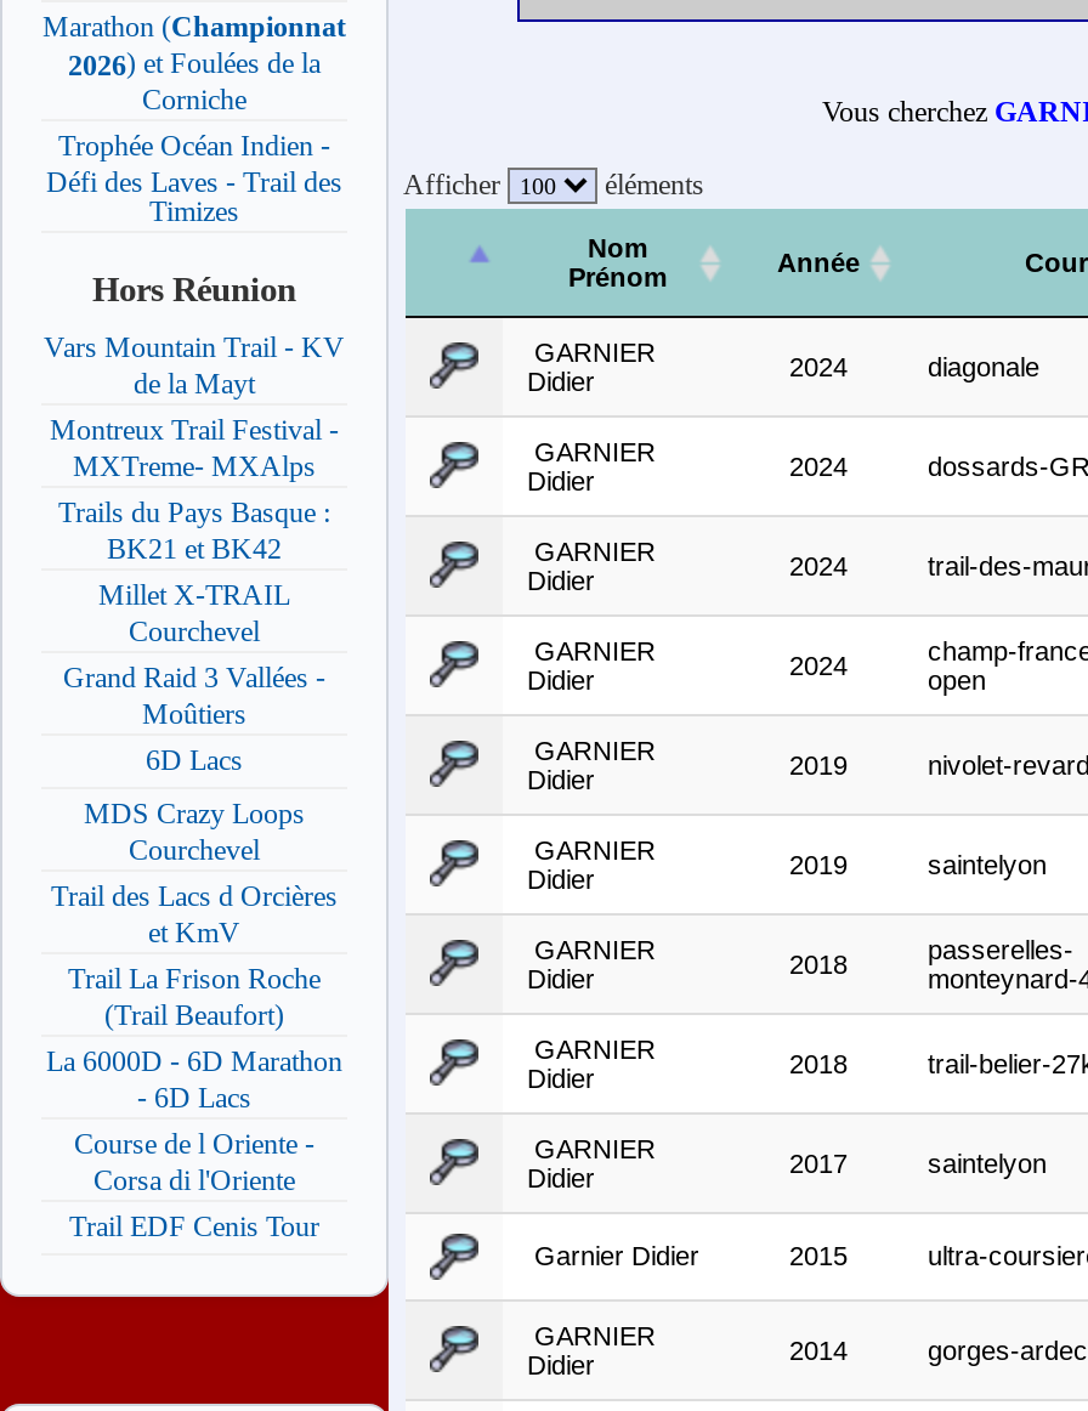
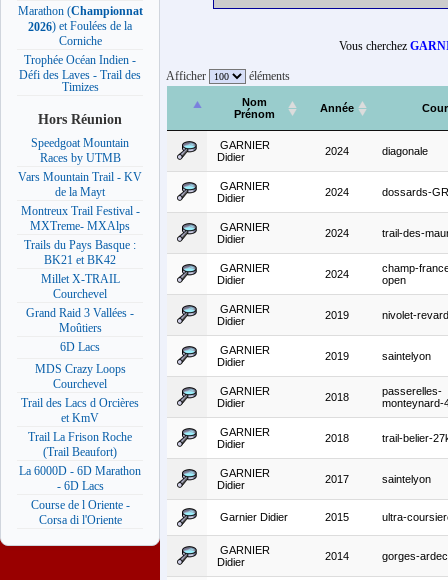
+ Speedgoat Mountain
+ Races by UTMB

moved down: Vars Mountain Trail - KV | de la Mayt | Montreux Trail Festival - | ... | Course de l Oriente - | Corsa di l'Oriente

- Trail EDF Cenis Tour
